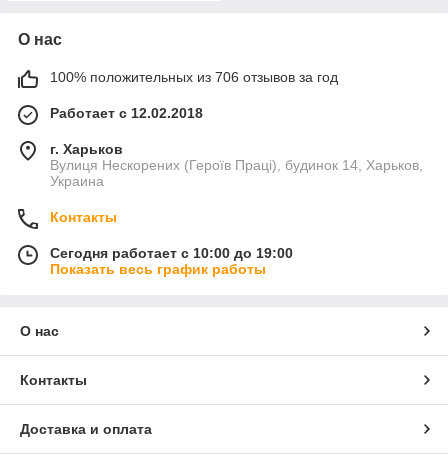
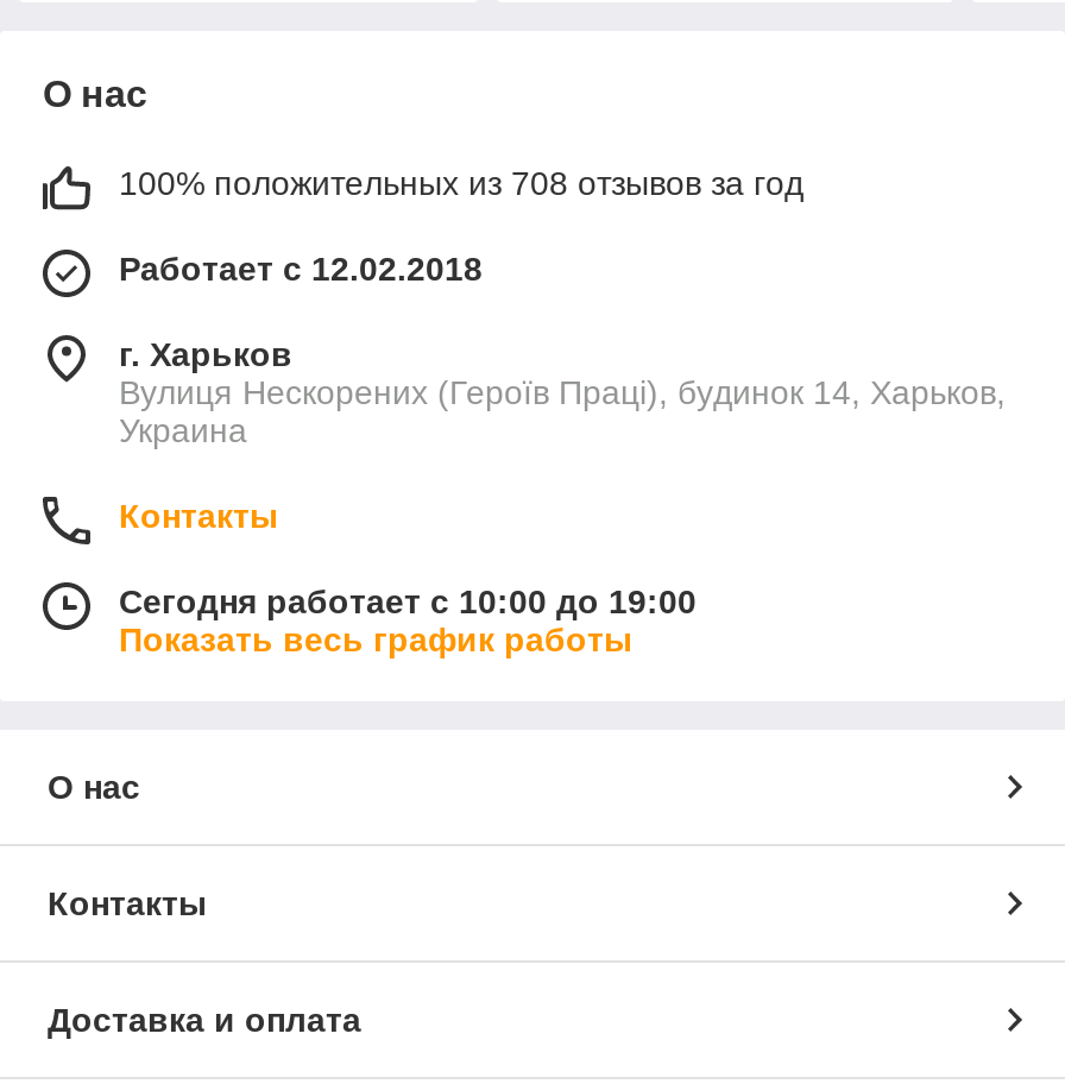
- 100% положительных из 706 отзывов за год
+ 100% положительных из 708 отзывов за год
